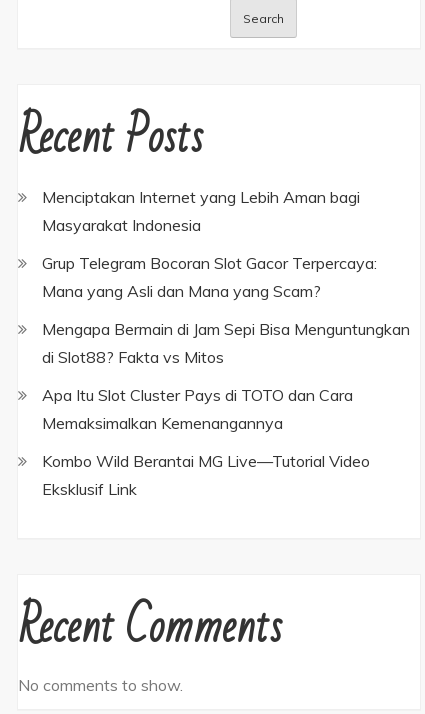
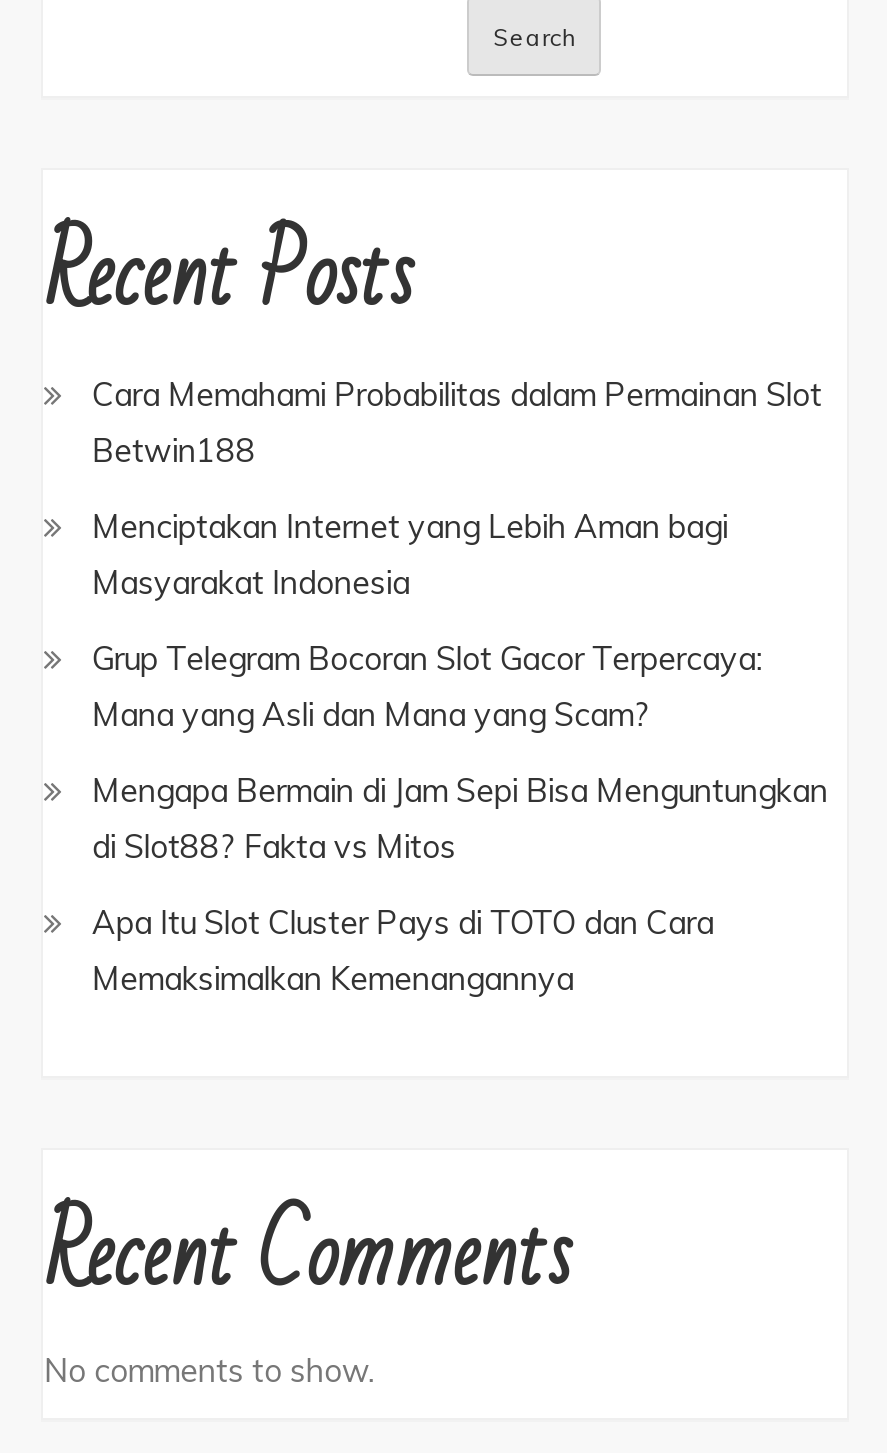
+ Cara Memahami Probabilitas dalam Permainan Slot
+ Betwin188

moved down: Menciptakan Internet yang Lebih Aman bagi | Masyarakat Indonesia | Grup Telegram Bocoran Slot Gacor Terpercaya: | Mana yang Asli dan Mana yang Scam? | Mengapa Bermain di Jam Sepi Bisa Menguntungkan | di Slot88? Fakta vs Mitos | Apa Itu Slot Cluster Pays di TOTO dan Cara | Memaksimalkan Kemenangannya

- Kombo Wild Berantai MG Live—Tutorial Video
- Eksklusif Link
